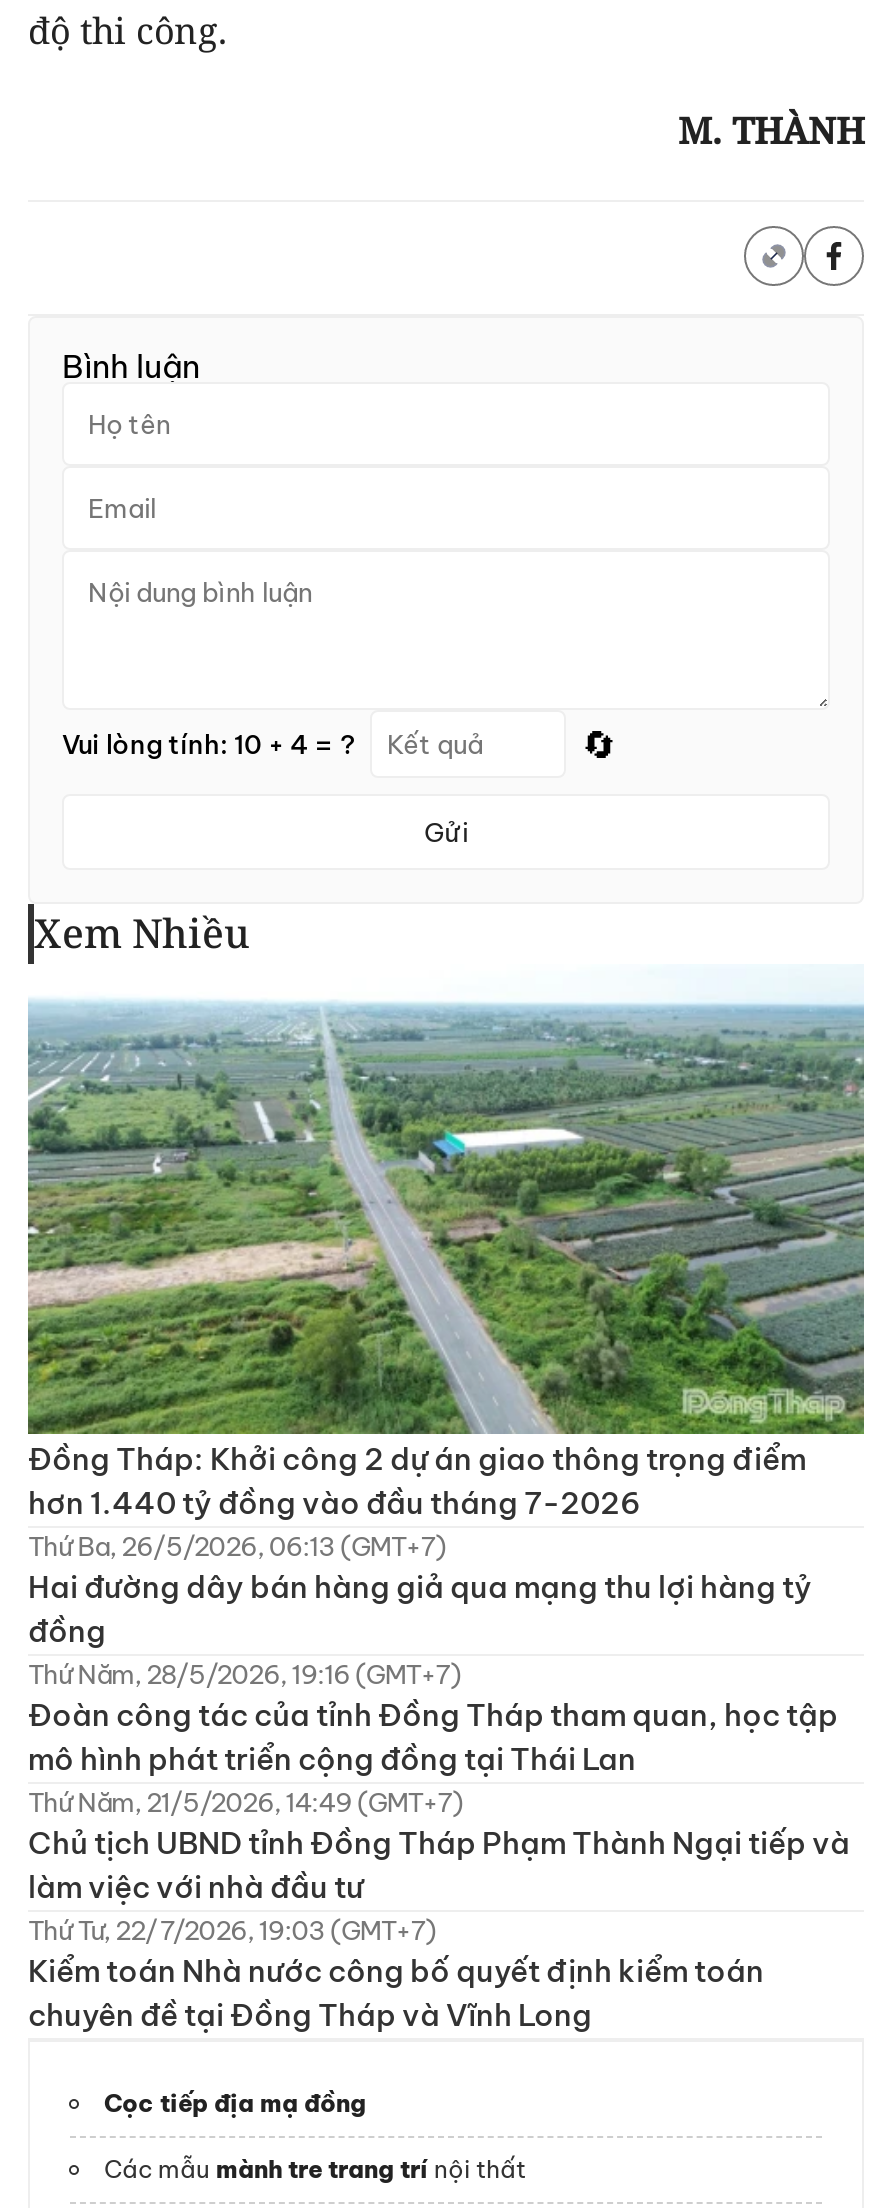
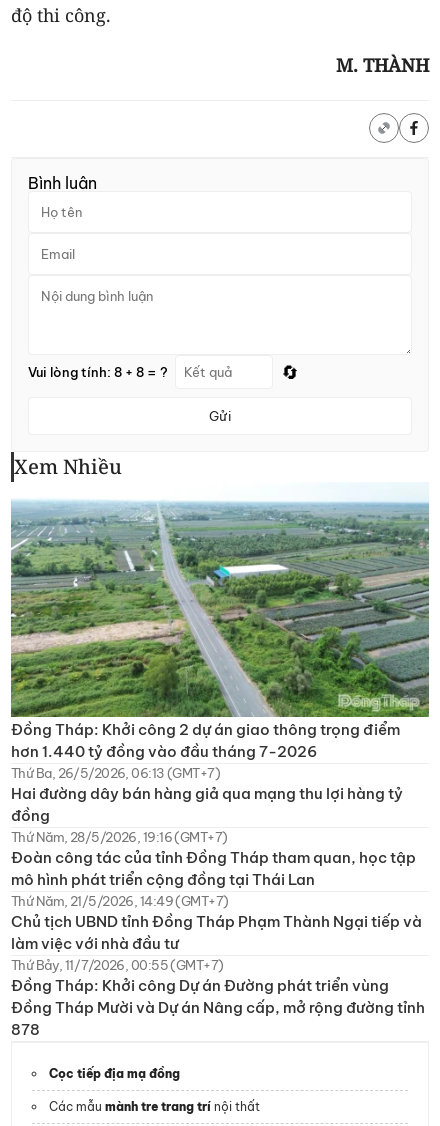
- Vui lòng tính: 10 + 4 = ?
+ Vui lòng tính: 8 + 8 = ?

- Thứ Tư, 22/7/2026, 19:03 (GMT+7)
- Kiểm toán Nhà nước công bố quyết định kiểm toán
- chuyên đề tại Đồng Tháp và Vĩnh Long
+ Thứ Bảy, 11/7/2026, 00:55 (GMT+7)
+ Đồng Tháp: Khởi công Dự án Đường phát triển vùng
+ Đồng Tháp Mười và Dự án Nâng cấp, mở rộng đường tỉnh
+ 878
